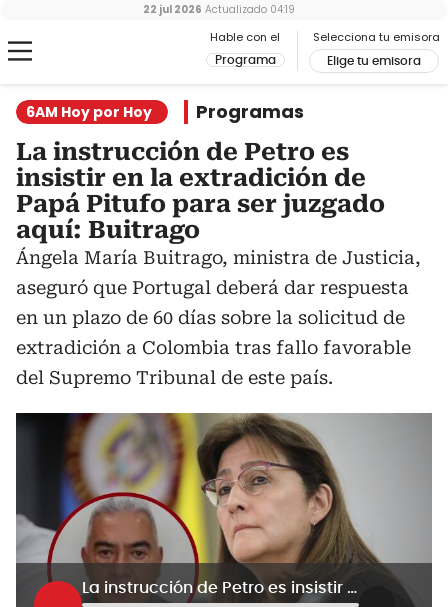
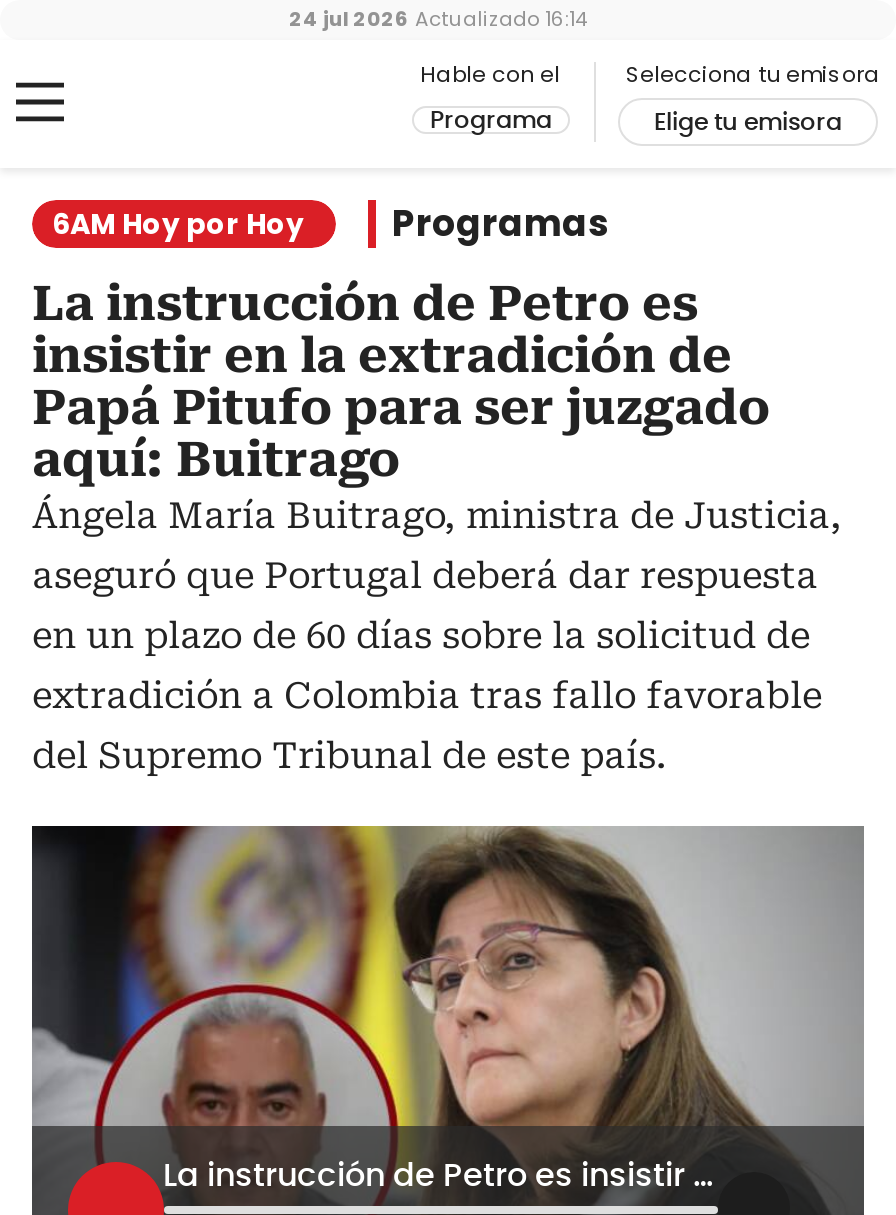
- 22 jul 2026 Actualizado 04:19
+ 24 jul 2026 Actualizado 16:14
